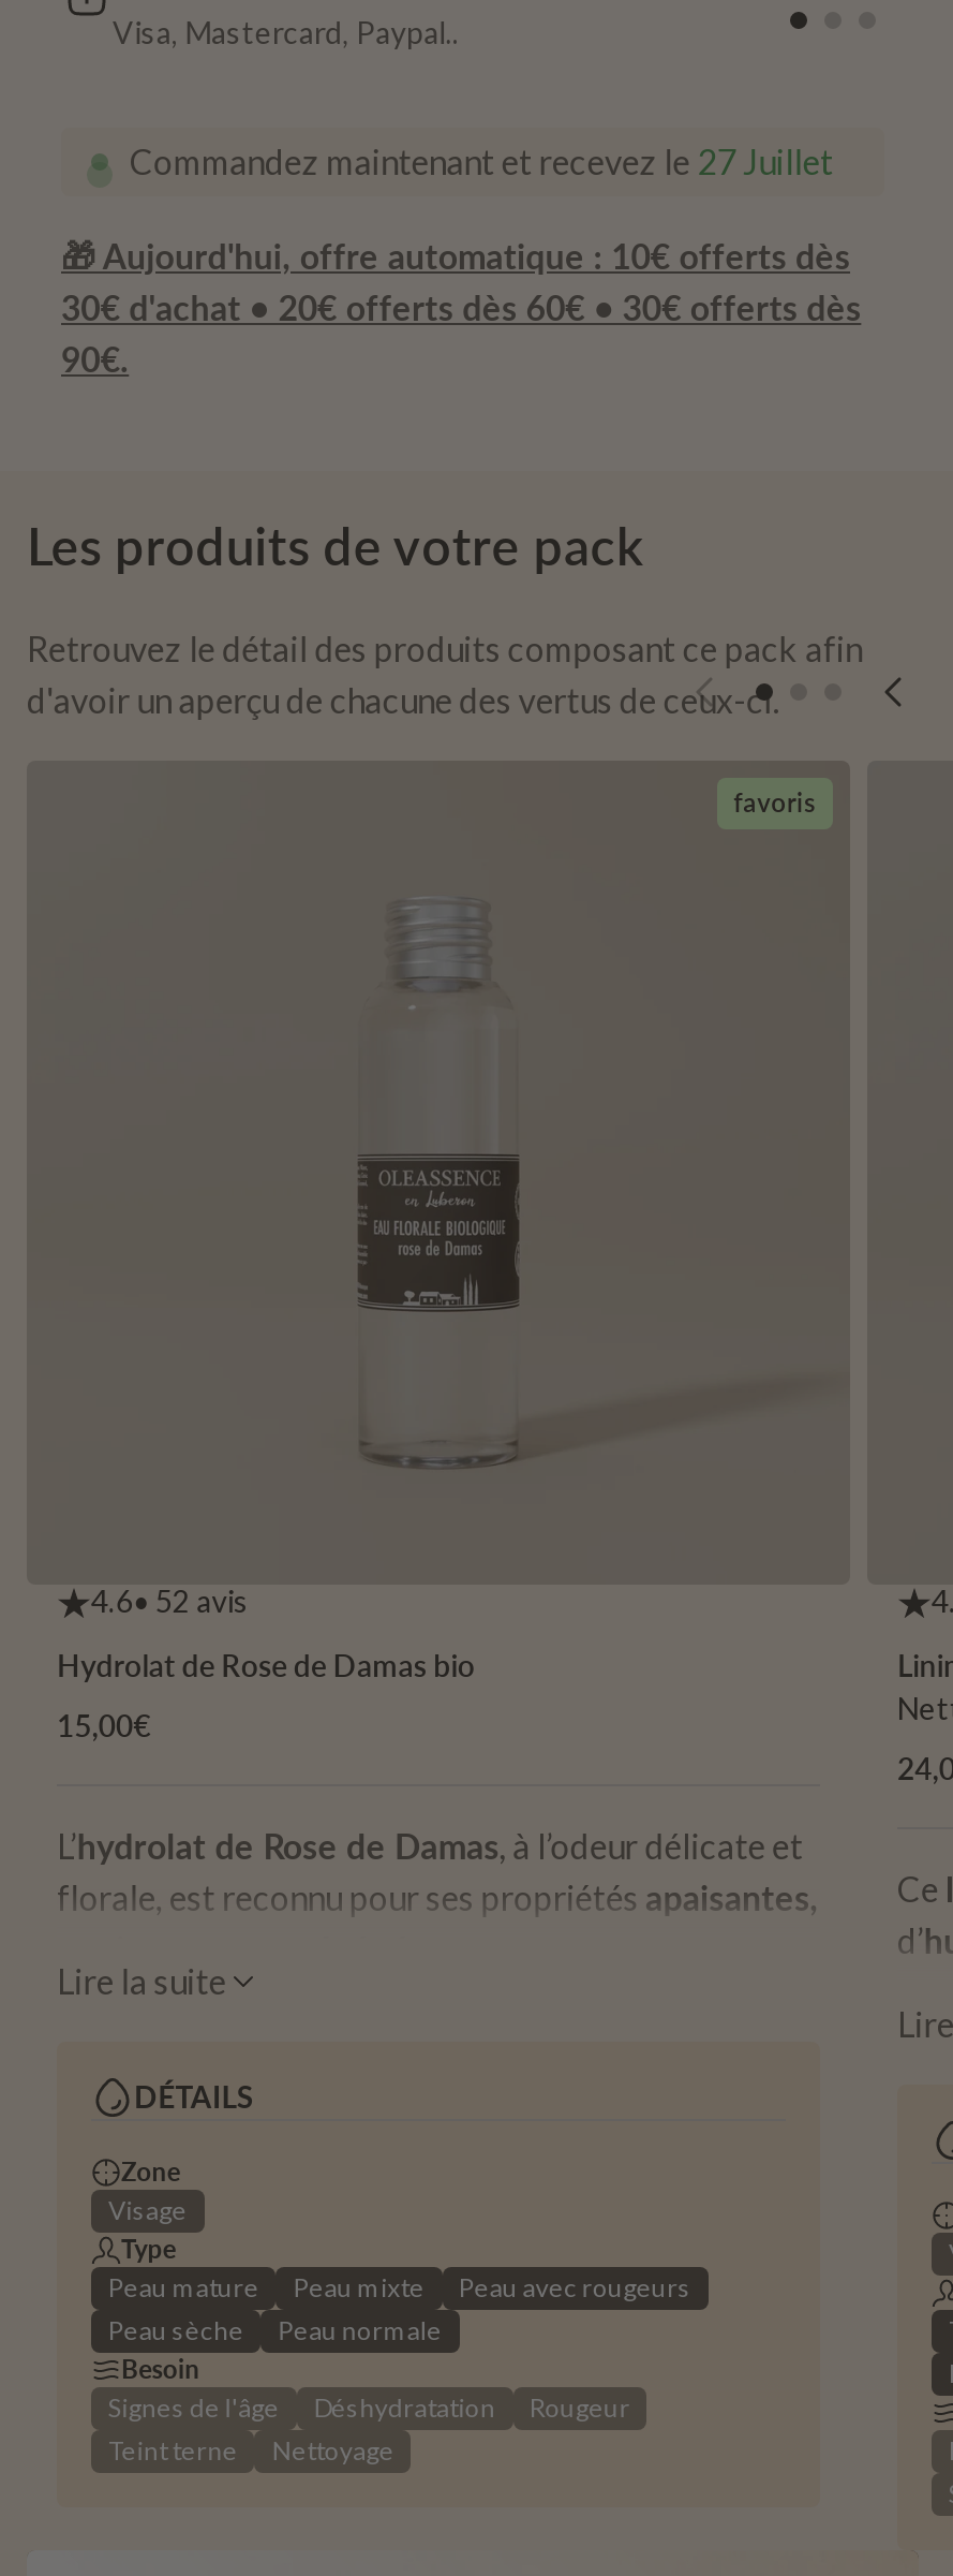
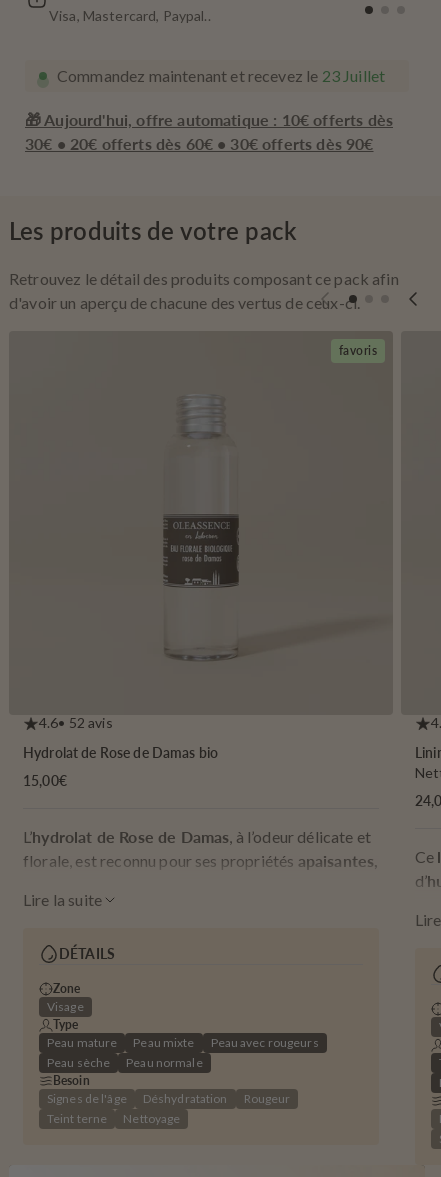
- Commandez maintenant et recevez le 27 Juillet
+ Commandez maintenant et recevez le 23 Juillet

- 30€ d'achat • 20€ offerts dès 60€ • 30€ offerts dès
- 90€.
+ 30€ • 20€ offerts dès 60€ • 30€ offerts dès 90€
